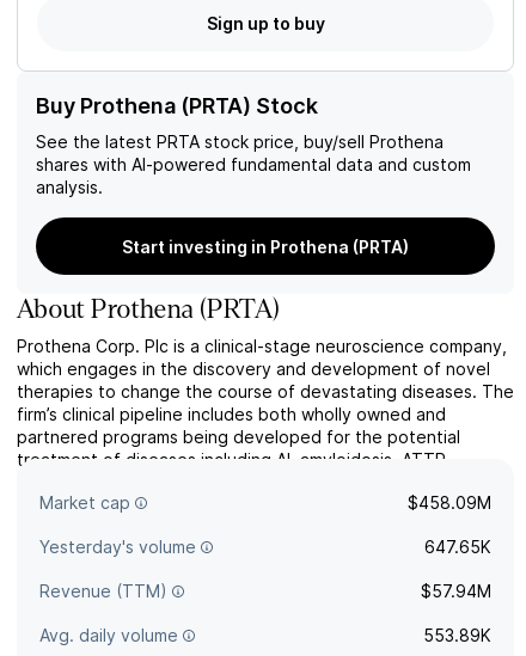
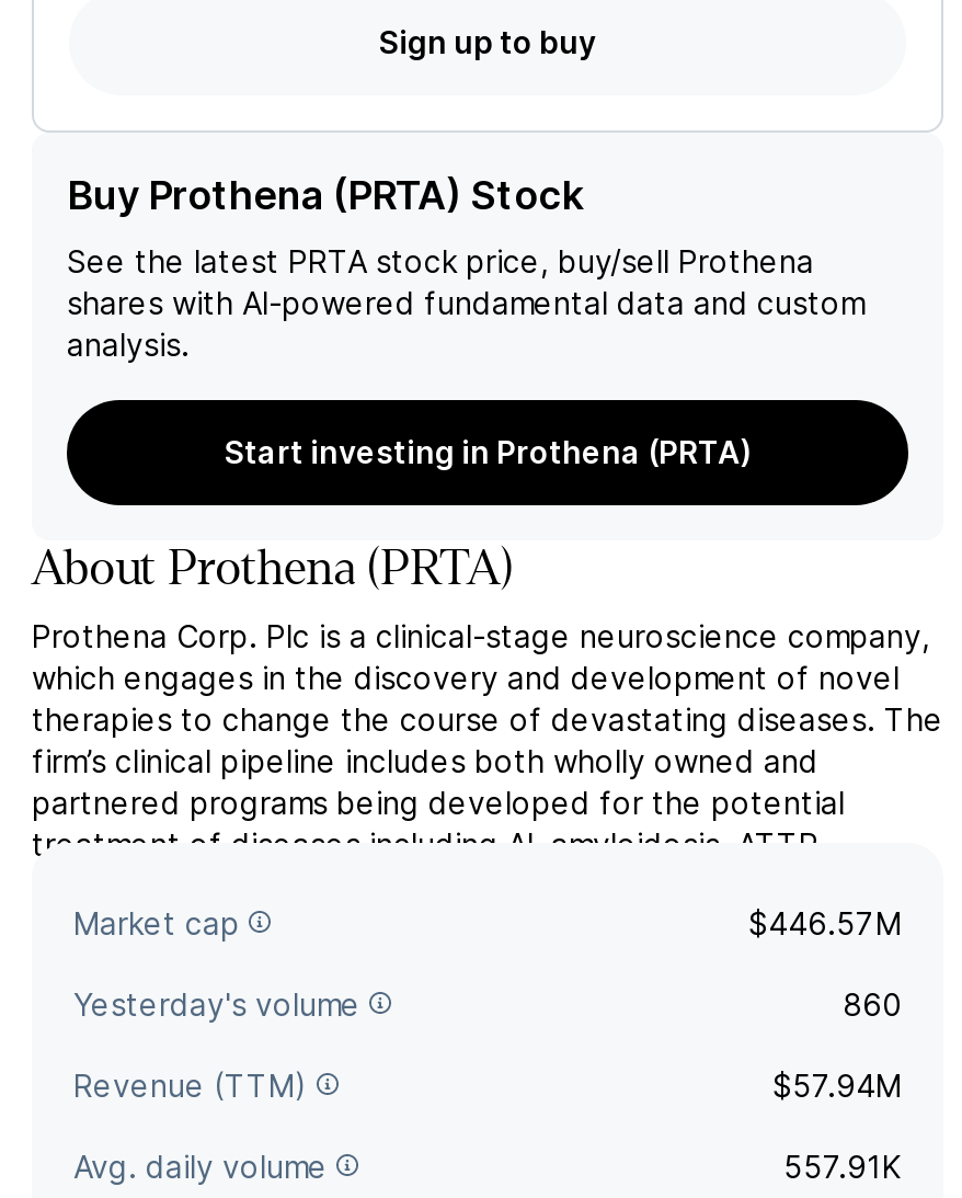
- $458.09M
+ $446.57M

- 647.65K
+ 860

- 553.89K
+ 557.91K
